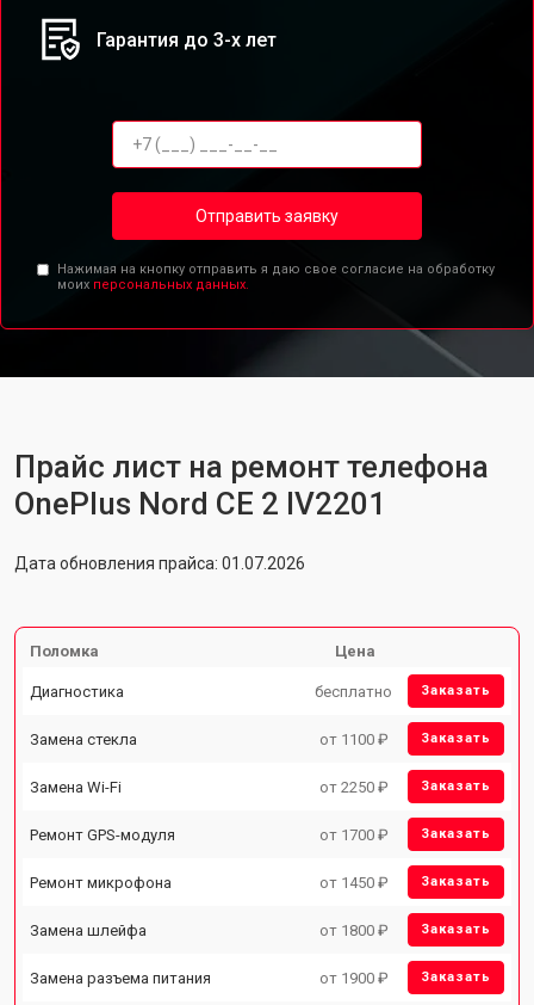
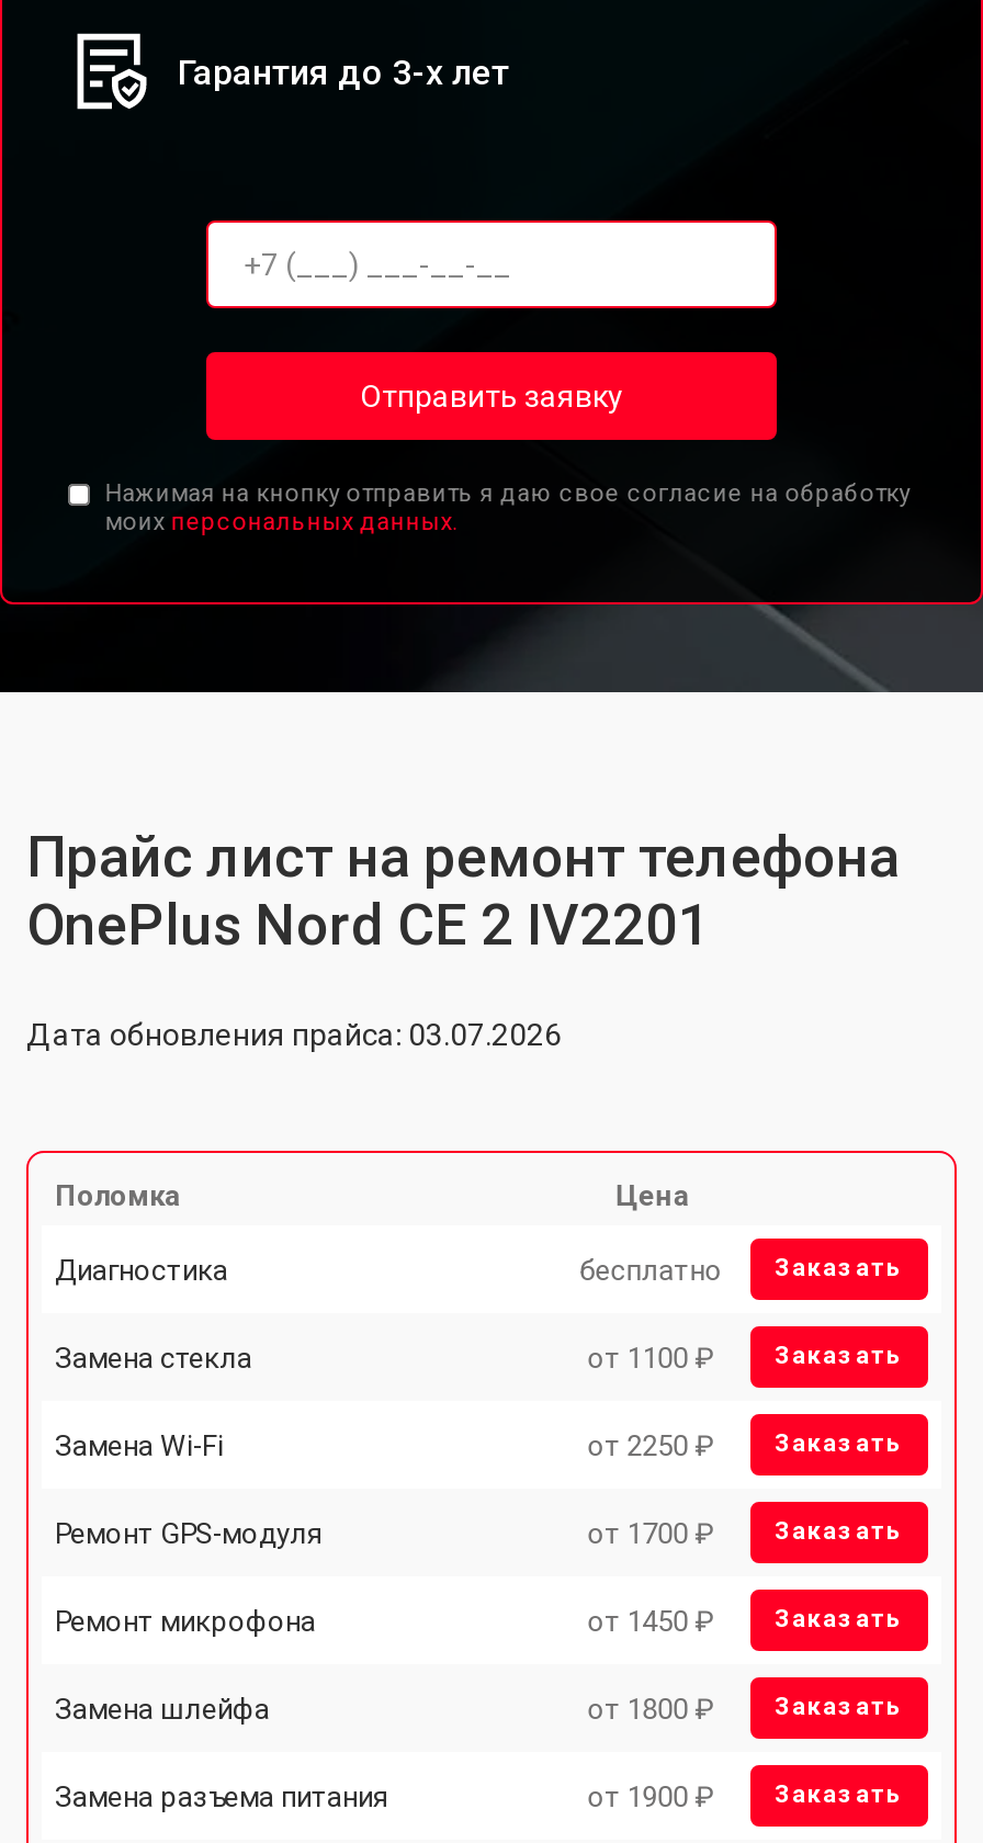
- Дата обновления прайса: 01.07.2026
+ Дата обновления прайса: 03.07.2026
